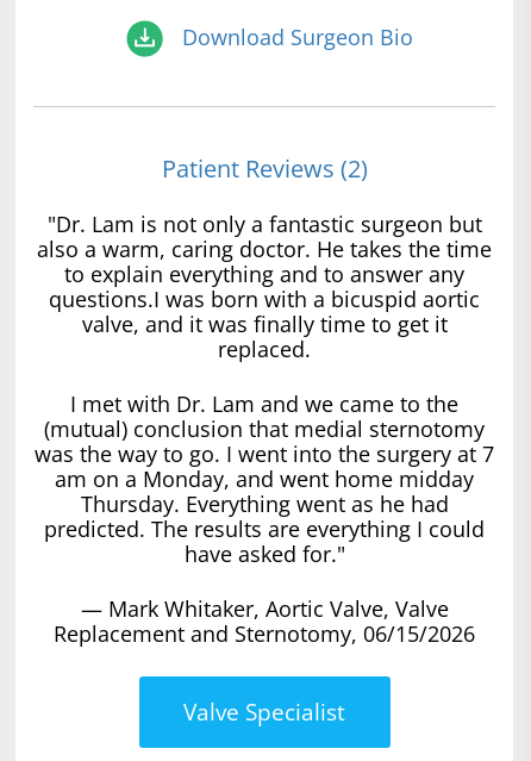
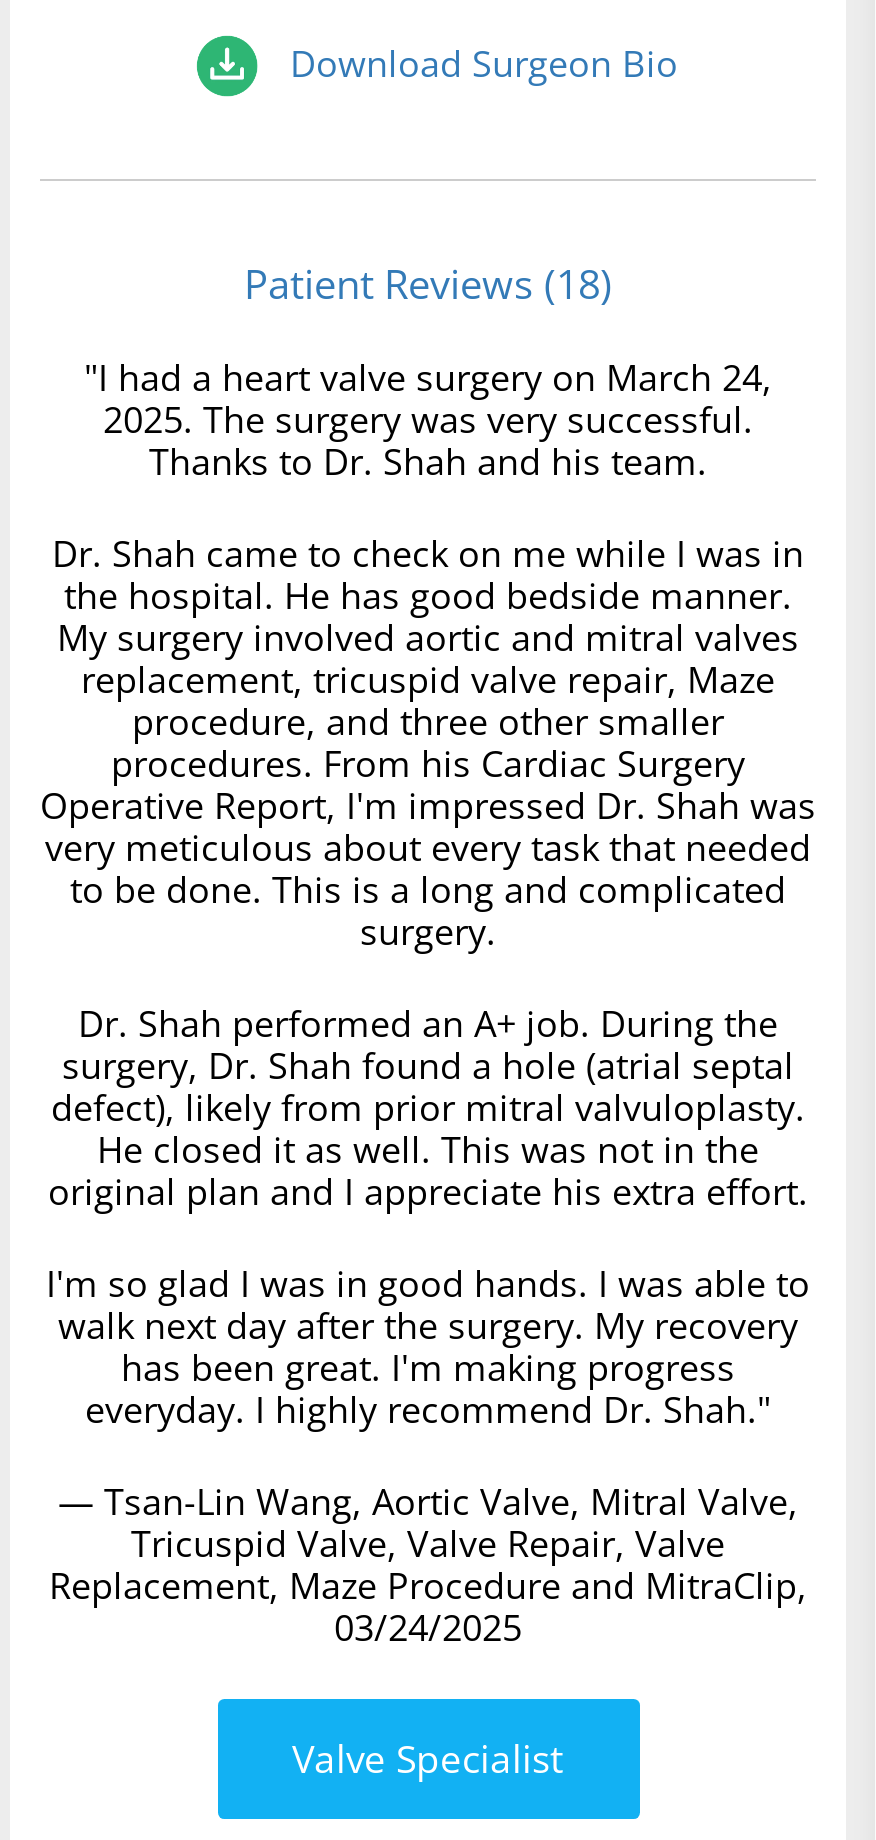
- Patient Reviews (2)
- "Dr. Lam is not only a fantastic surgeon but
- also a warm, caring doctor. He takes the time
- to explain everything and to answer any
- questions.I was born with a bicuspid aortic
- valve, and it was finally time to get it
- replaced.
- I met with Dr. Lam and we came to the
- (mutual) conclusion that medial sternotomy
- was the way to go. I went into the surgery at 7
- am on a Monday, and went home midday
- Thursday. Everything went as he had
- predicted. The results are everything I could
- have asked for."
- — Mark Whitaker, Aortic Valve, Valve
- Replacement and Sternotomy, 06/15/2026
+ Patient Reviews (18)
+ "I had a heart valve surgery on March 24,
+ 2025. The surgery was very successful.
+ Thanks to Dr. Shah and his team.
+ Dr. Shah came to check on me while I was in
+ the hospital. He has good bedside manner.
+ My surgery involved aortic and mitral valves
+ replacement, tricuspid valve repair, Maze
+ procedure, and three other smaller
+ procedures. From his Cardiac Surgery
+ Operative Report, I'm impressed Dr. Shah was
+ very meticulous about every task that needed
+ to be done. This is a long and complicated
+ surgery.
+ Dr. Shah performed an A+ job. During the
+ surgery, Dr. Shah found a hole (atrial septal
+ defect), likely from prior mitral valvuloplasty.
+ He closed it as well. This was not in the
+ original plan and I appreciate his extra effort.
+ I'm so glad I was in good hands. I was able to
+ walk next day after the surgery. My recovery
+ has been great. I'm making progress
+ everyday. I highly recommend Dr. Shah."
+ — Tsan-Lin Wang, Aortic Valve, Mitral Valve,
+ Tricuspid Valve, Valve Repair, Valve
+ Replacement, Maze Procedure and MitraClip,
+ 03/24/2025
